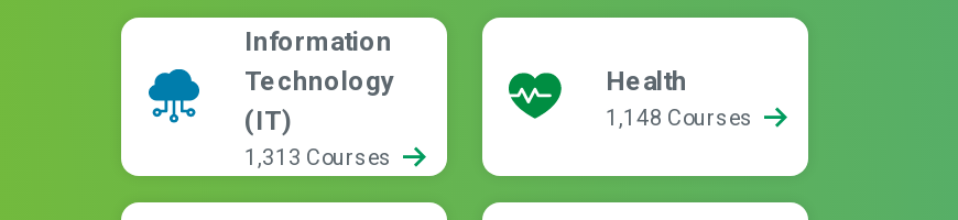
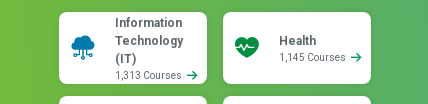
- 1,148 Courses
+ 1,145 Courses
